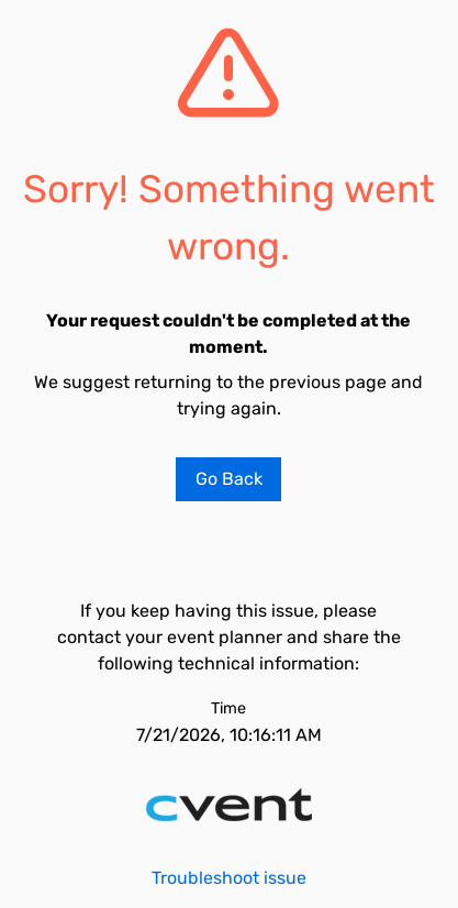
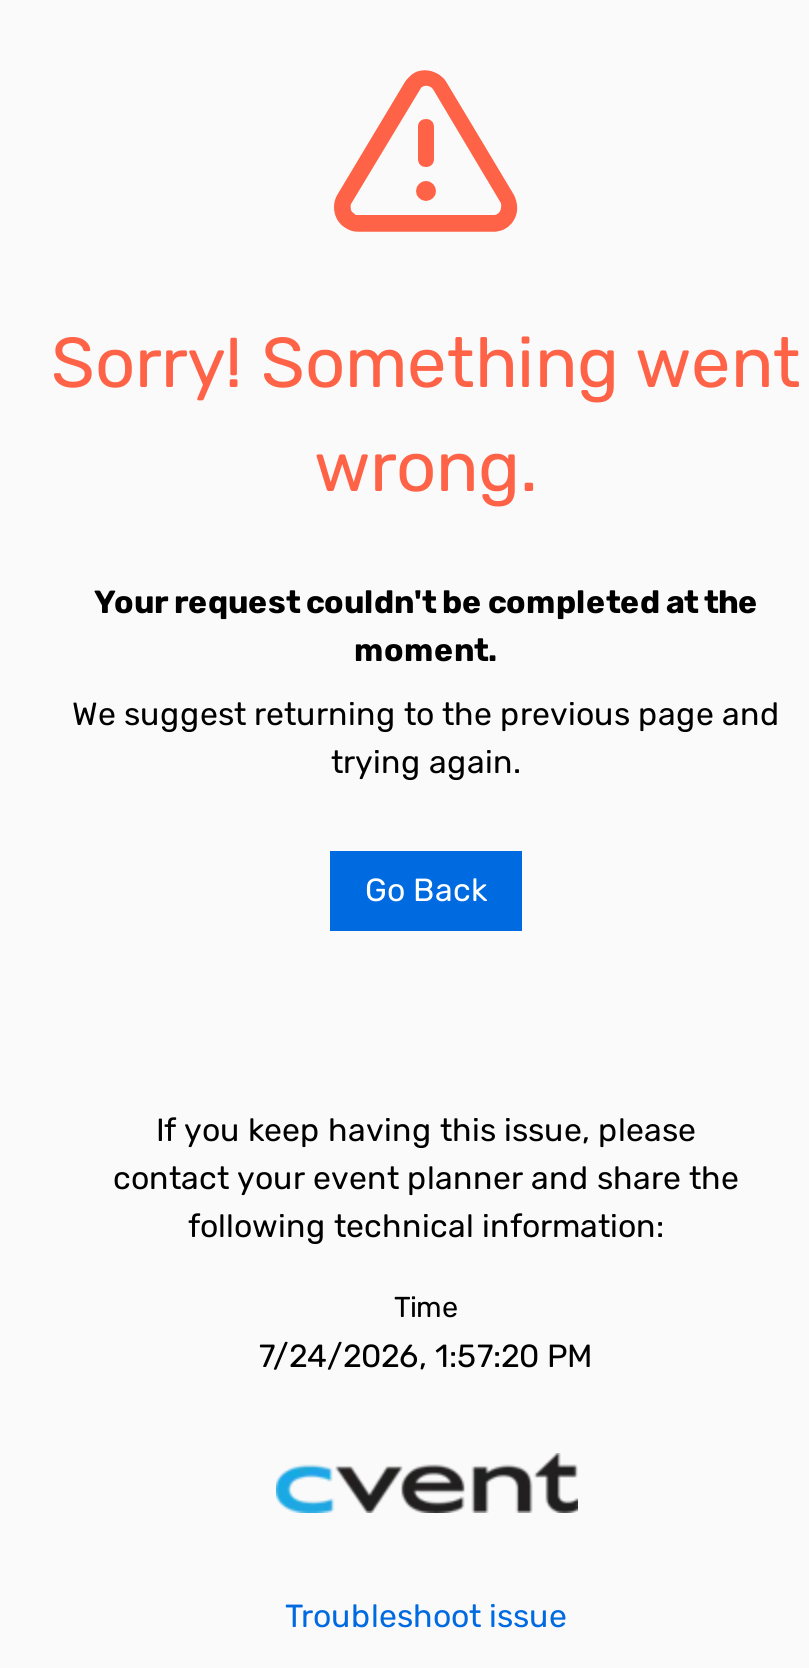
- 7/21/2026, 10:16:11 AM
+ 7/24/2026, 1:57:20 PM
